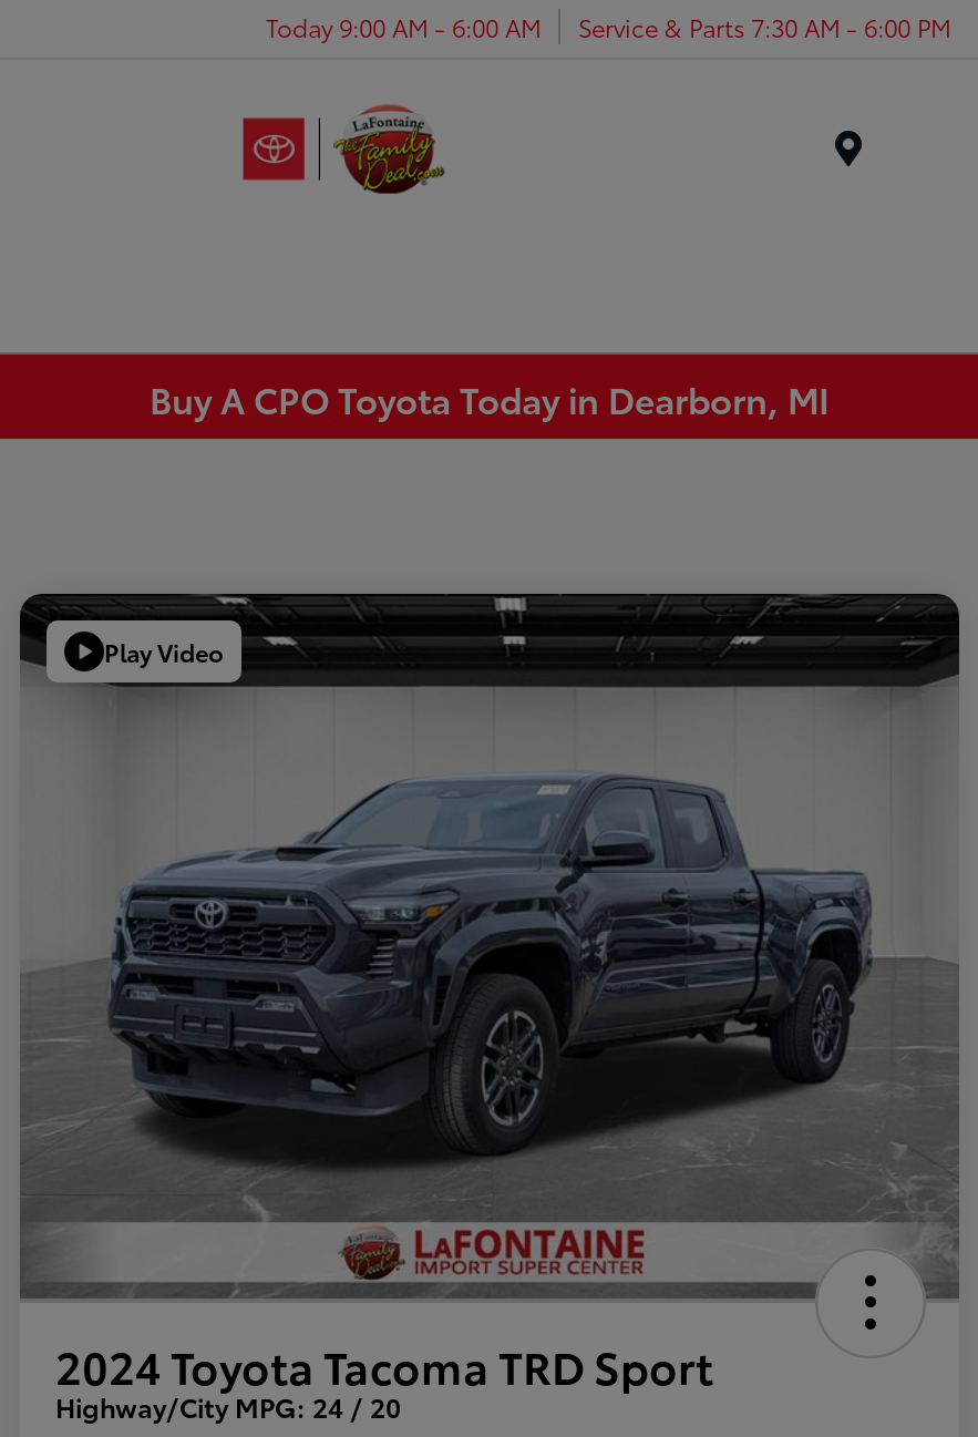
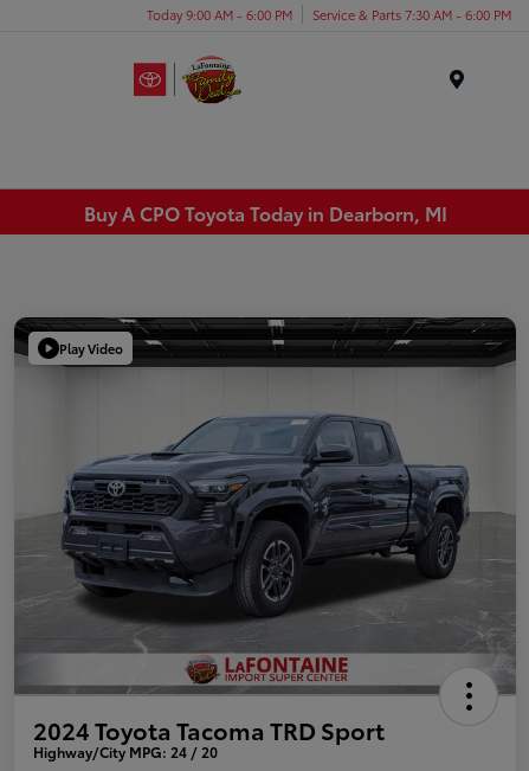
- Today 9:00 AM - 6:00 AM Service & Parts 7:30 AM - 6:00 PM
+ Today 9:00 AM - 6:00 PM Service & Parts 7:30 AM - 6:00 PM
